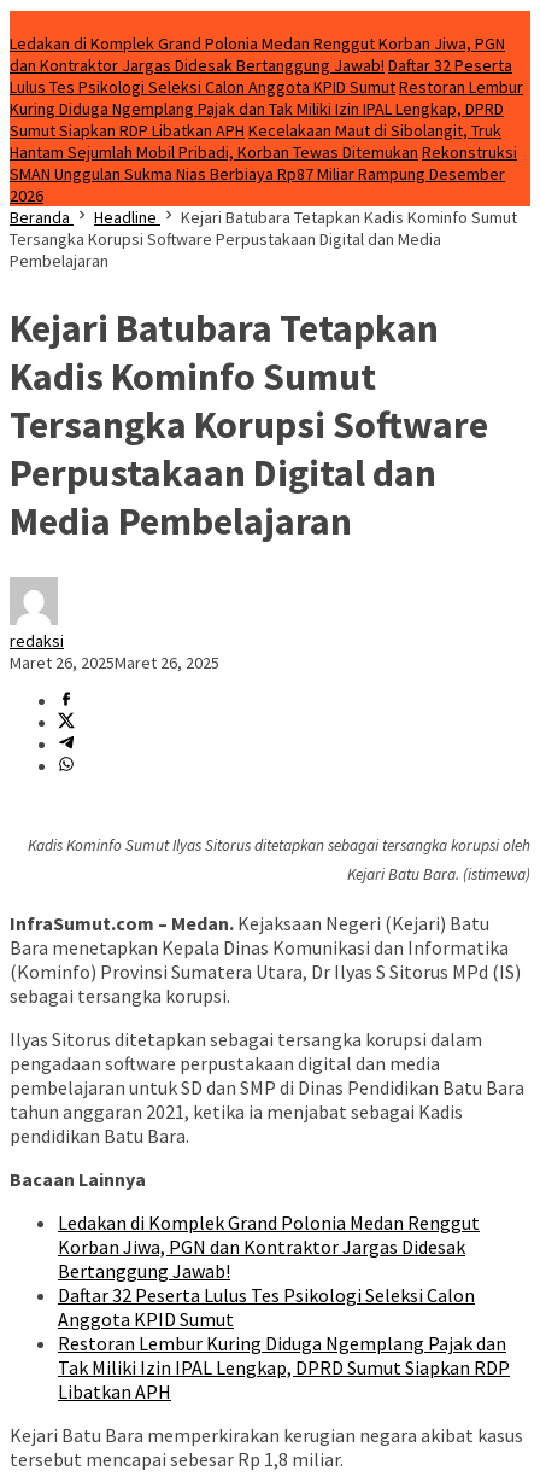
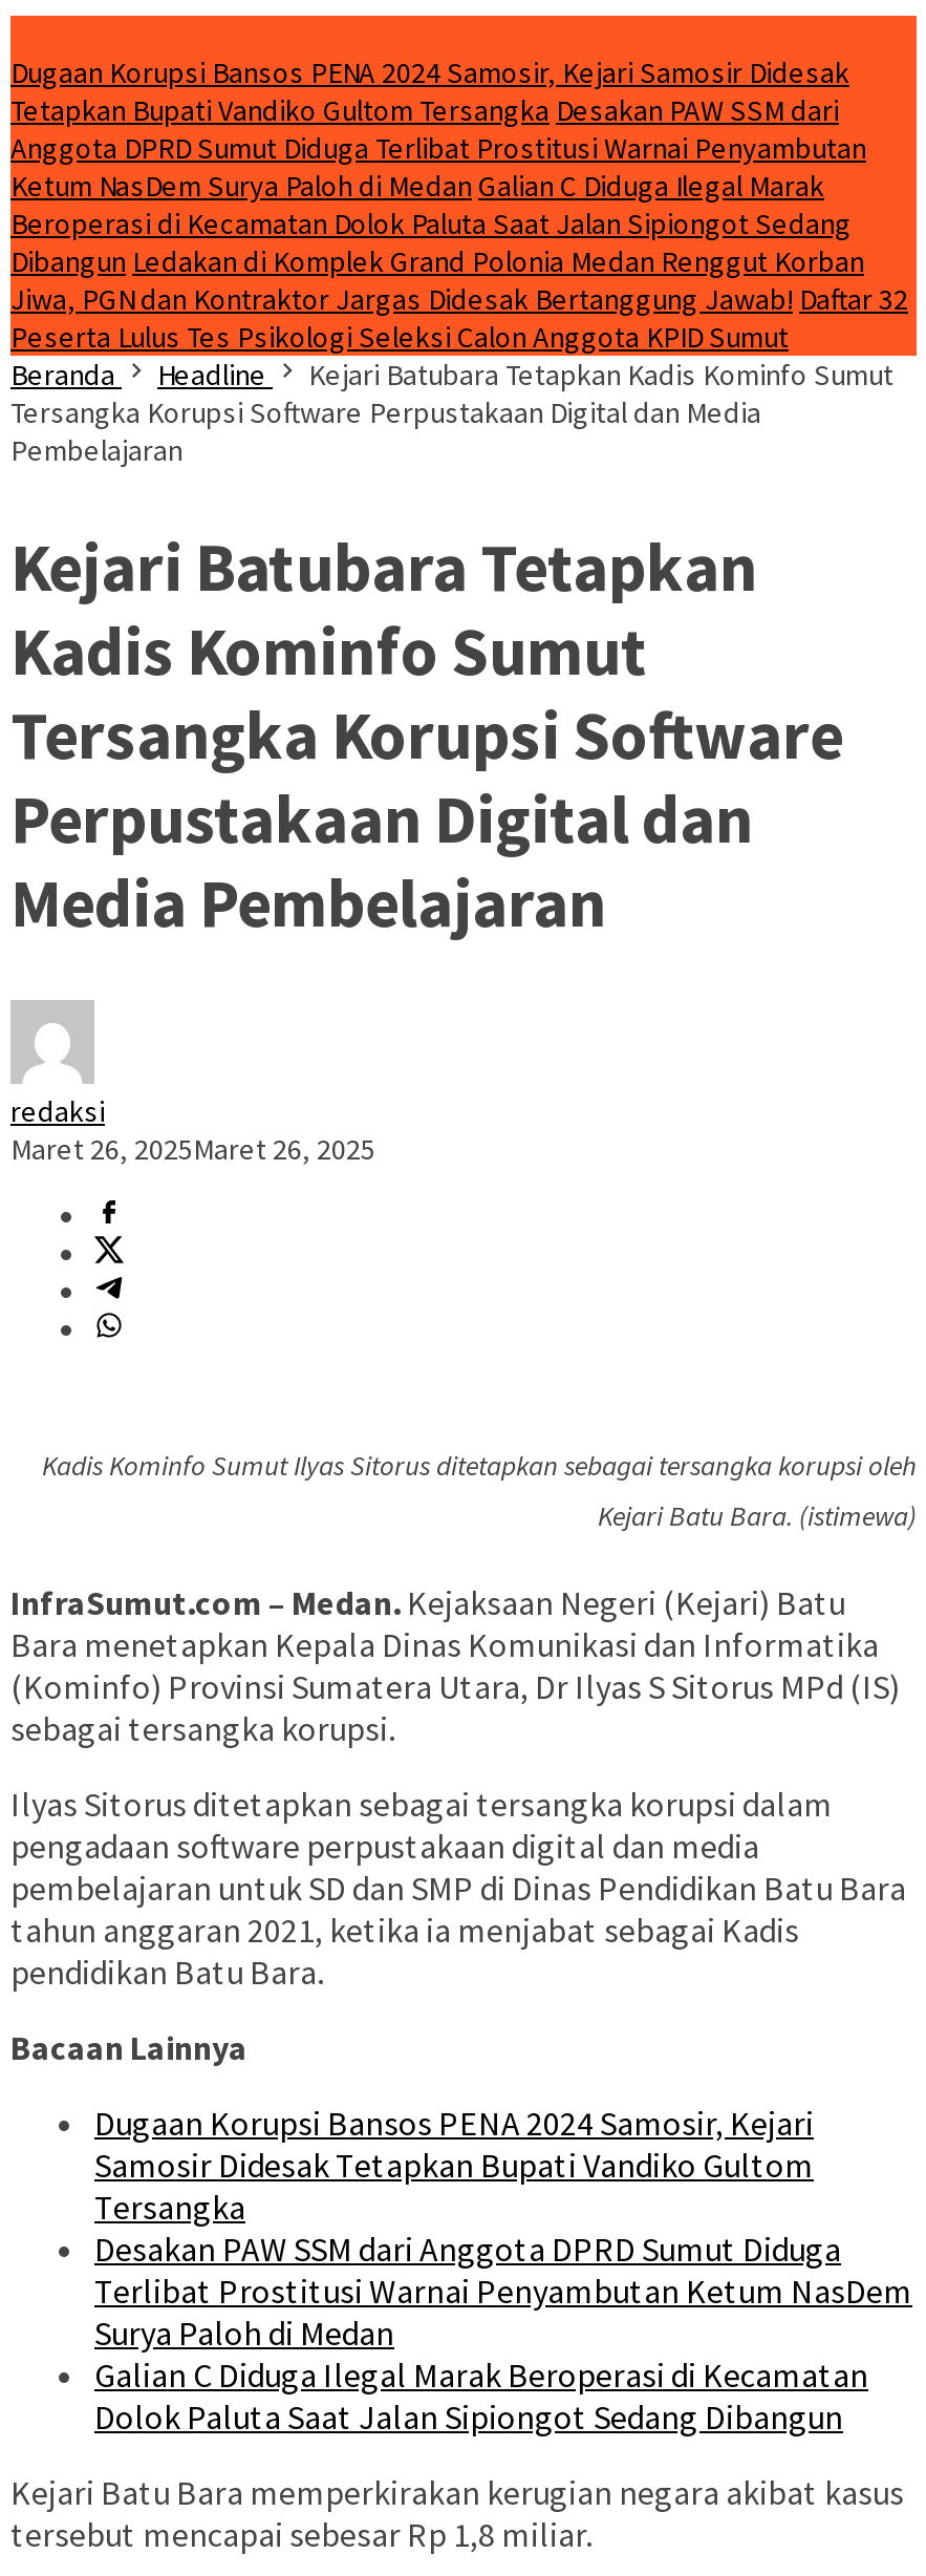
- Ledakan di Komplek Grand Polonia Medan Renggut Korban Jiwa, PGN
- dan Kontraktor Jargas Didesak Bertanggung Jawab! Daftar 32 Peserta
- Lulus Tes Psikologi Seleksi Calon Anggota KPID Sumut Restoran Lembur
- Kuring Diduga Ngemplang Pajak dan Tak Miliki Izin IPAL Lengkap, DPRD
- Sumut Siapkan RDP Libatkan APH Kecelakaan Maut di Sibolangit, Truk
- Hantam Sejumlah Mobil Pribadi, Korban Tewas Ditemukan Rekonstruksi
- SMAN Unggulan Sukma Nias Berbiaya Rp87 Miliar Rampung Desember
- 2026
+ Dugaan Korupsi Bansos PENA 2024 Samosir, Kejari Samosir Didesak
+ Tetapkan Bupati Vandiko Gultom Tersangka Desakan PAW SSM dari
+ Anggota DPRD Sumut Diduga Terlibat Prostitusi Warnai Penyambutan
+ Ketum NasDem Surya Paloh di Medan Galian C Diduga Ilegal Marak
+ Beroperasi di Kecamatan Dolok Paluta Saat Jalan Sipiongot Sedang
+ Dibangun Ledakan di Komplek Grand Polonia Medan Renggut Korban
+ Jiwa, PGN dan Kontraktor Jargas Didesak Bertanggung Jawab! Daftar 32
+ Peserta Lulus Tes Psikologi Seleksi Calon Anggota KPID Sumut

- Ledakan di Komplek Grand Polonia Medan Renggut
- Korban Jiwa, PGN dan Kontraktor Jargas Didesak
- Bertanggung Jawab!
- Daftar 32 Peserta Lulus Tes Psikologi Seleksi Calon
- Anggota KPID Sumut
- Restoran Lembur Kuring Diduga Ngemplang Pajak dan
- Tak Miliki Izin IPAL Lengkap, DPRD Sumut Siapkan RDP
- Libatkan APH
+ Dugaan Korupsi Bansos PENA 2024 Samosir, Kejari
+ Samosir Didesak Tetapkan Bupati Vandiko Gultom
+ Tersangka
+ Desakan PAW SSM dari Anggota DPRD Sumut Diduga
+ Terlibat Prostitusi Warnai Penyambutan Ketum NasDem
+ Surya Paloh di Medan
+ Galian C Diduga Ilegal Marak Beroperasi di Kecamatan
+ Dolok Paluta Saat Jalan Sipiongot Sedang Dibangun
